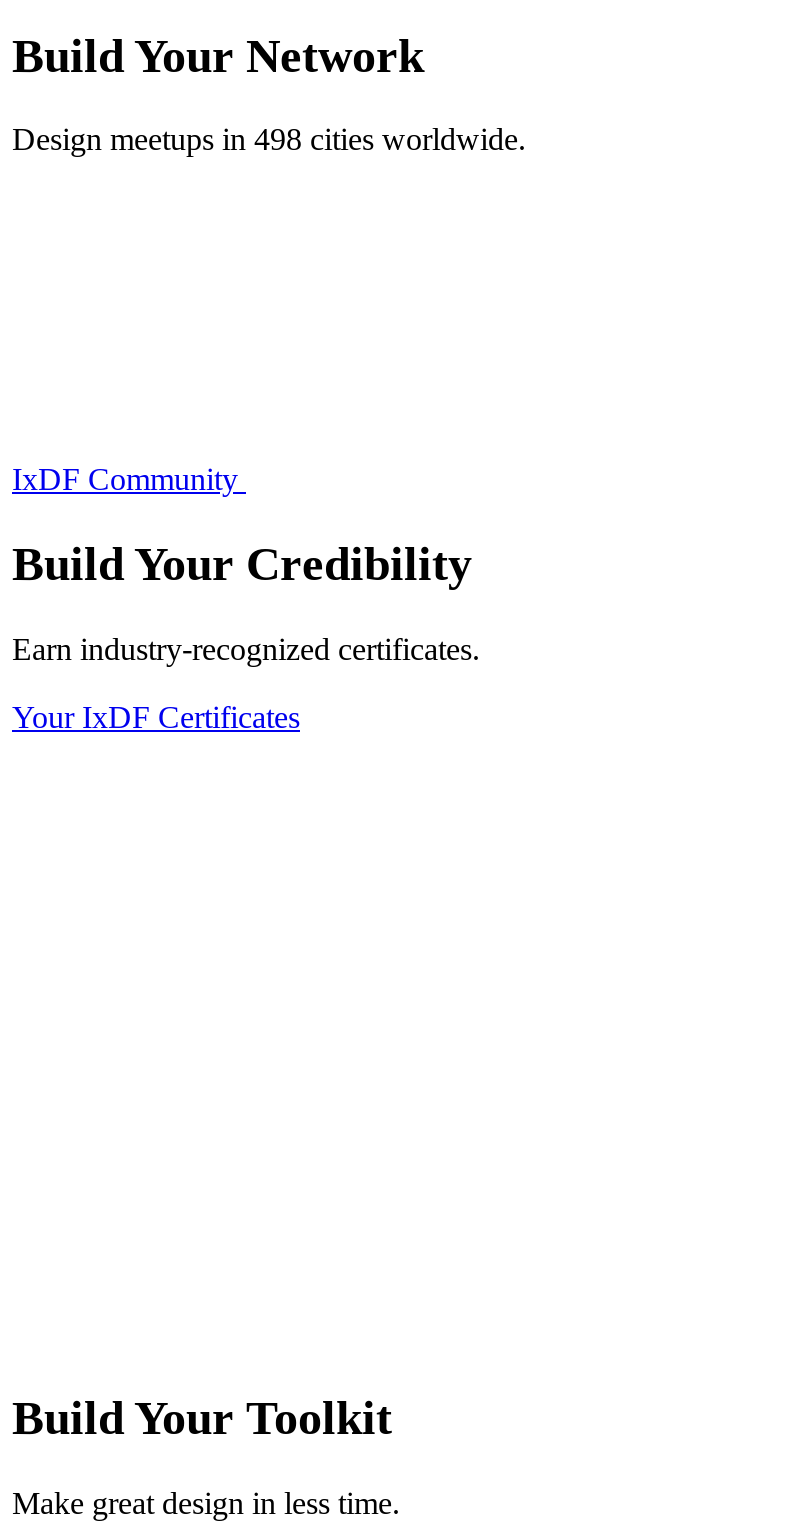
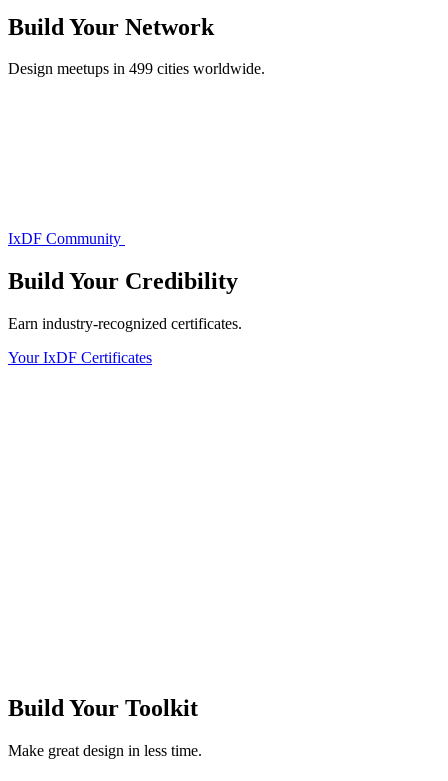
- Design meetups in 498 cities worldwide.
+ Design meetups in 499 cities worldwide.
